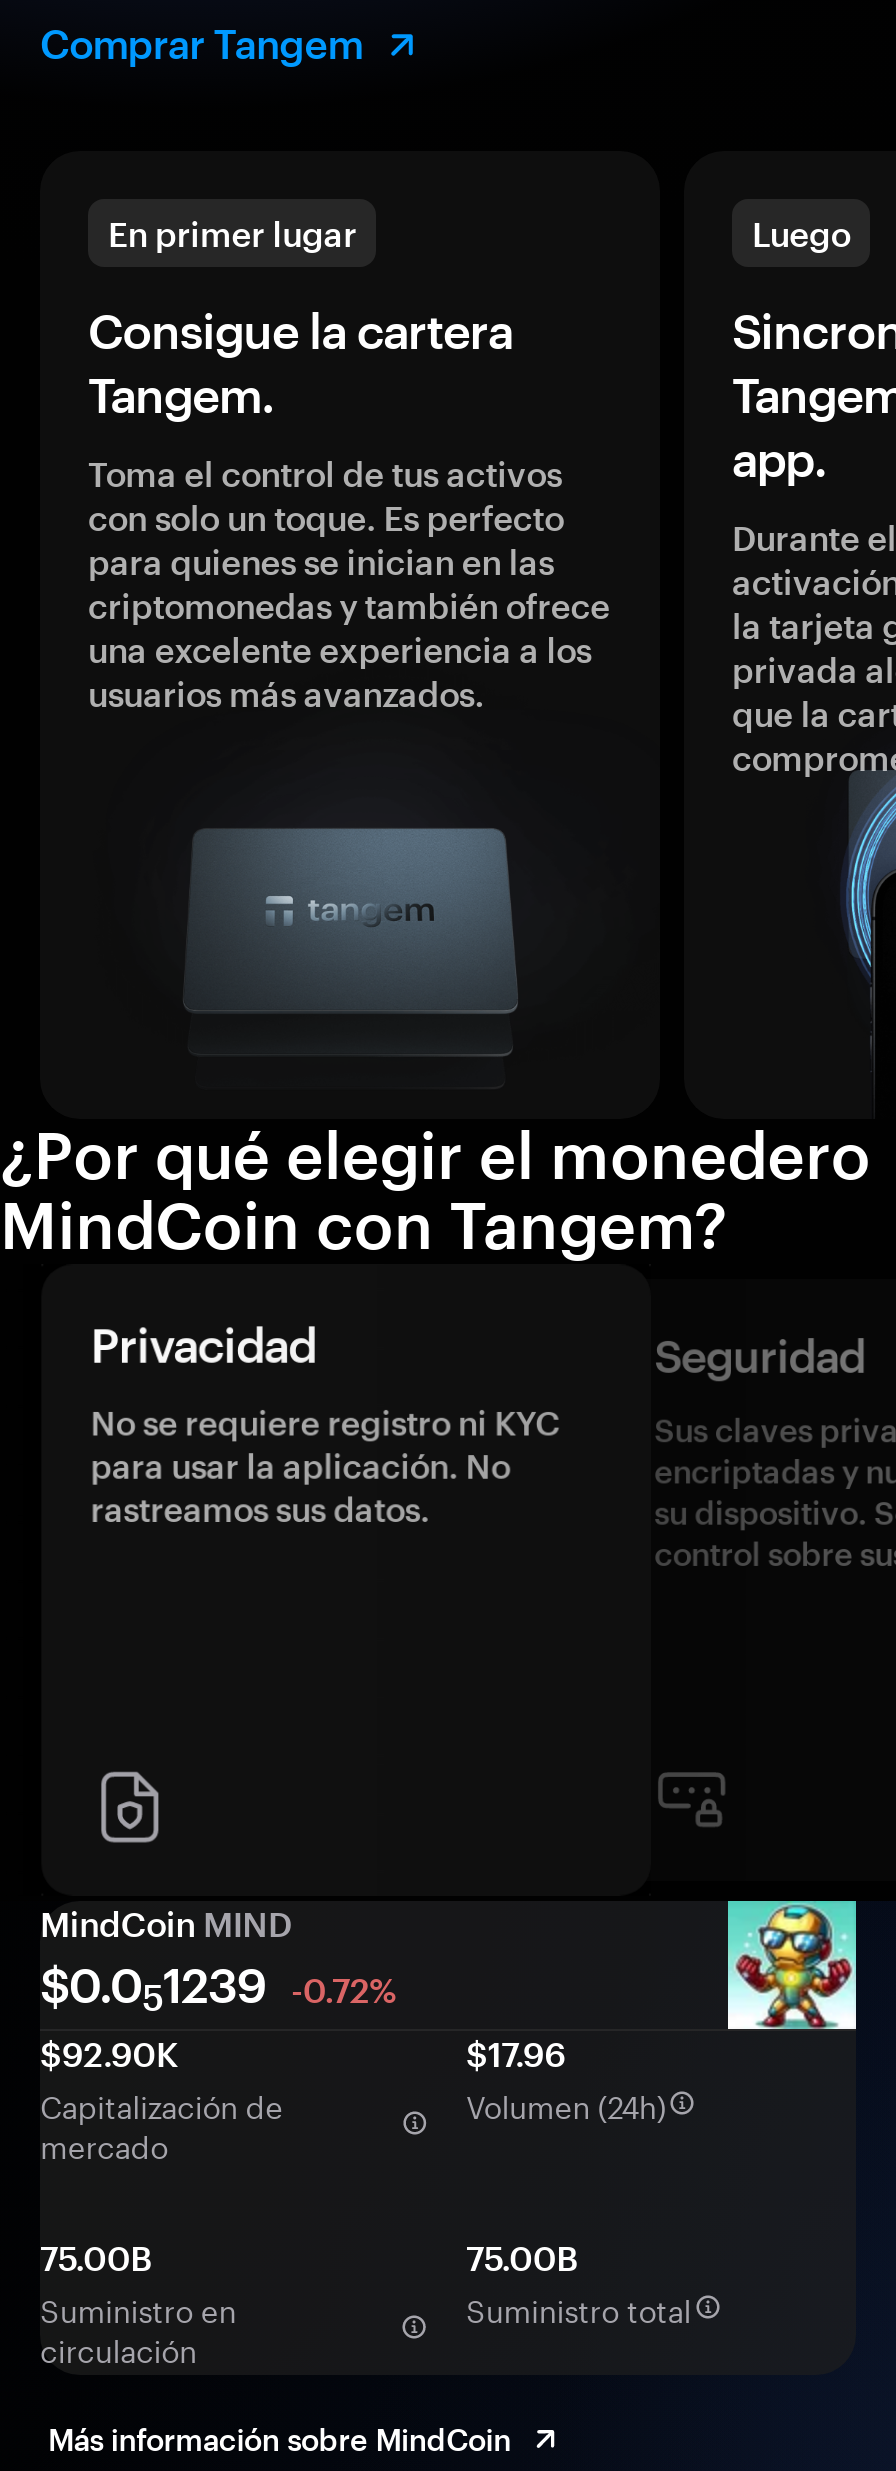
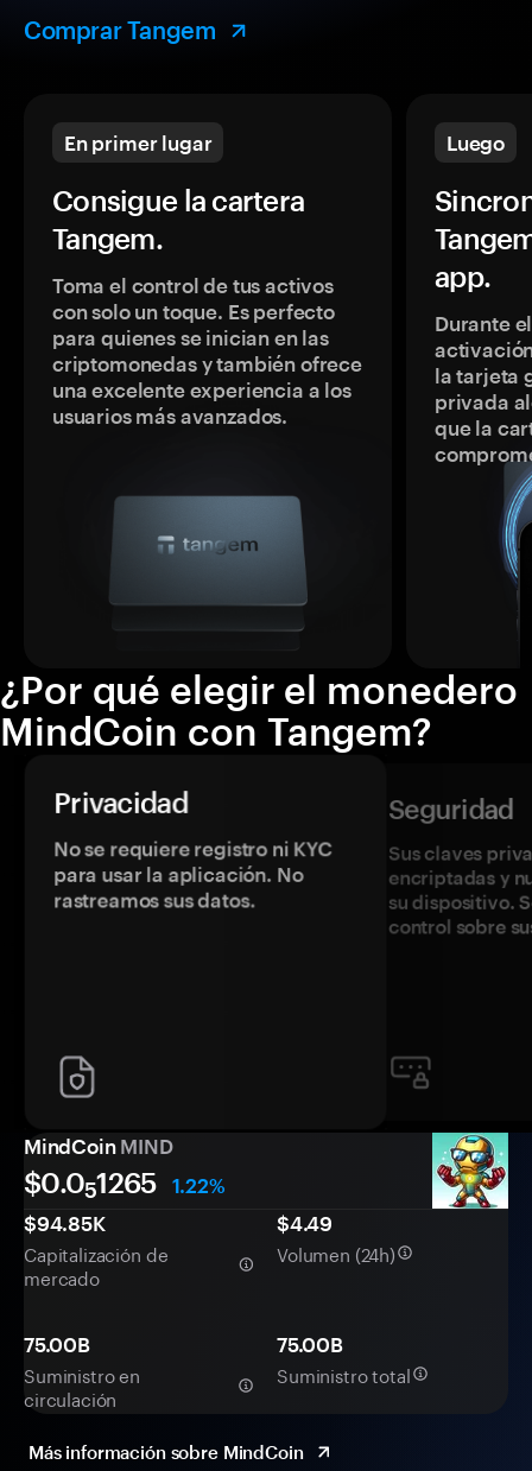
- $0.051239 -0.72%
- $92.90K
+ $0.051265 1.22%
+ $94.85K

- $17.96
+ $4.49
